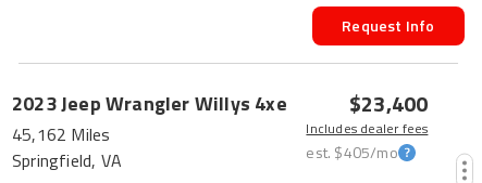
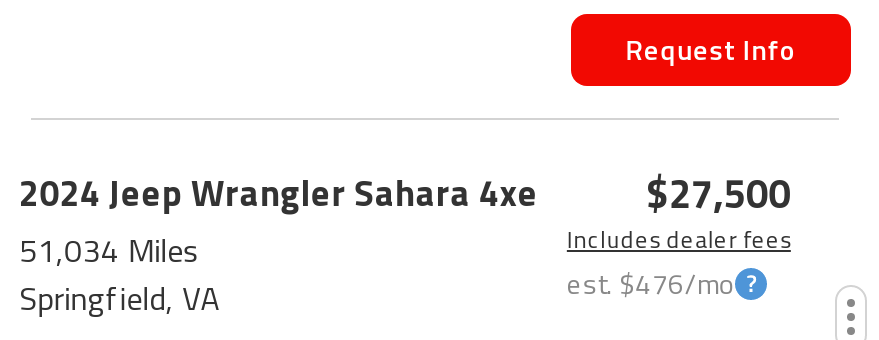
- 2023 Jeep Wrangler Willys 4xe
+ 2024 Jeep Wrangler Sahara 4xe

- $23,400
+ $27,500

- 45,162 Miles
+ 51,034 Miles

- est. $405/mo
+ est. $476/mo
